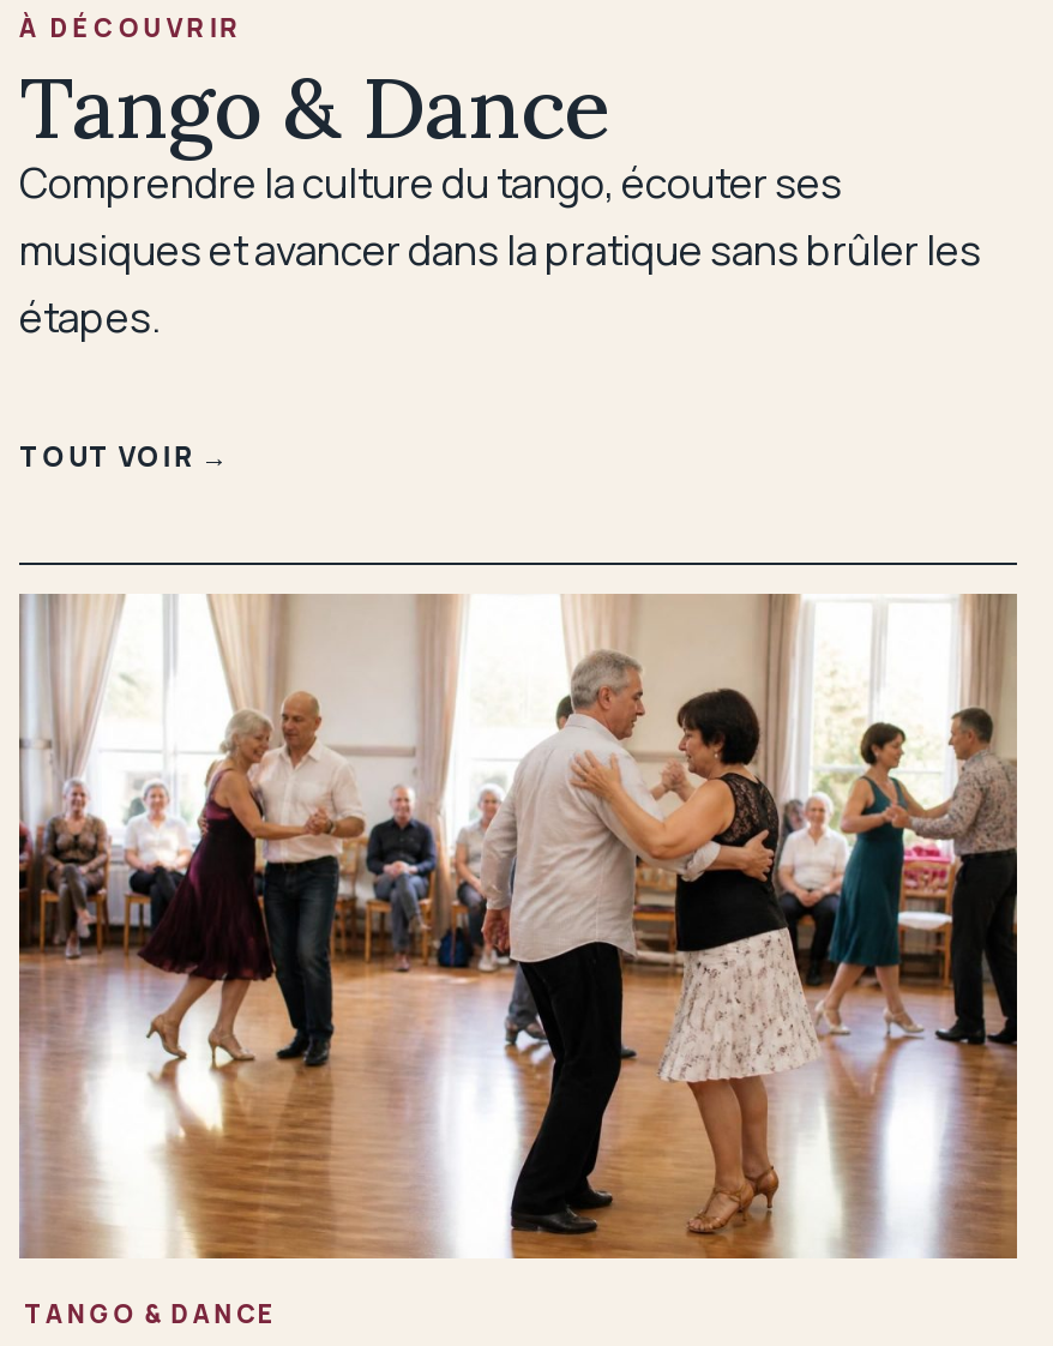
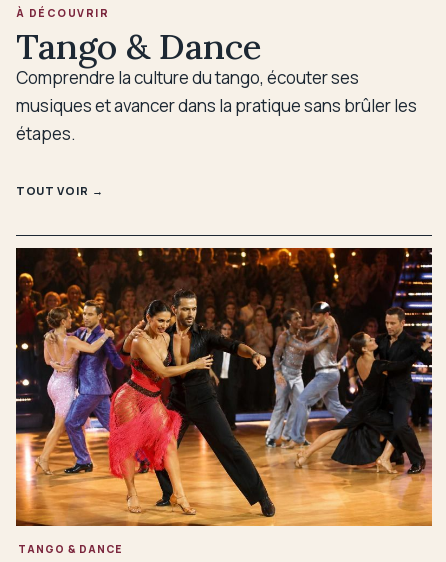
- [image]
+ [image]
